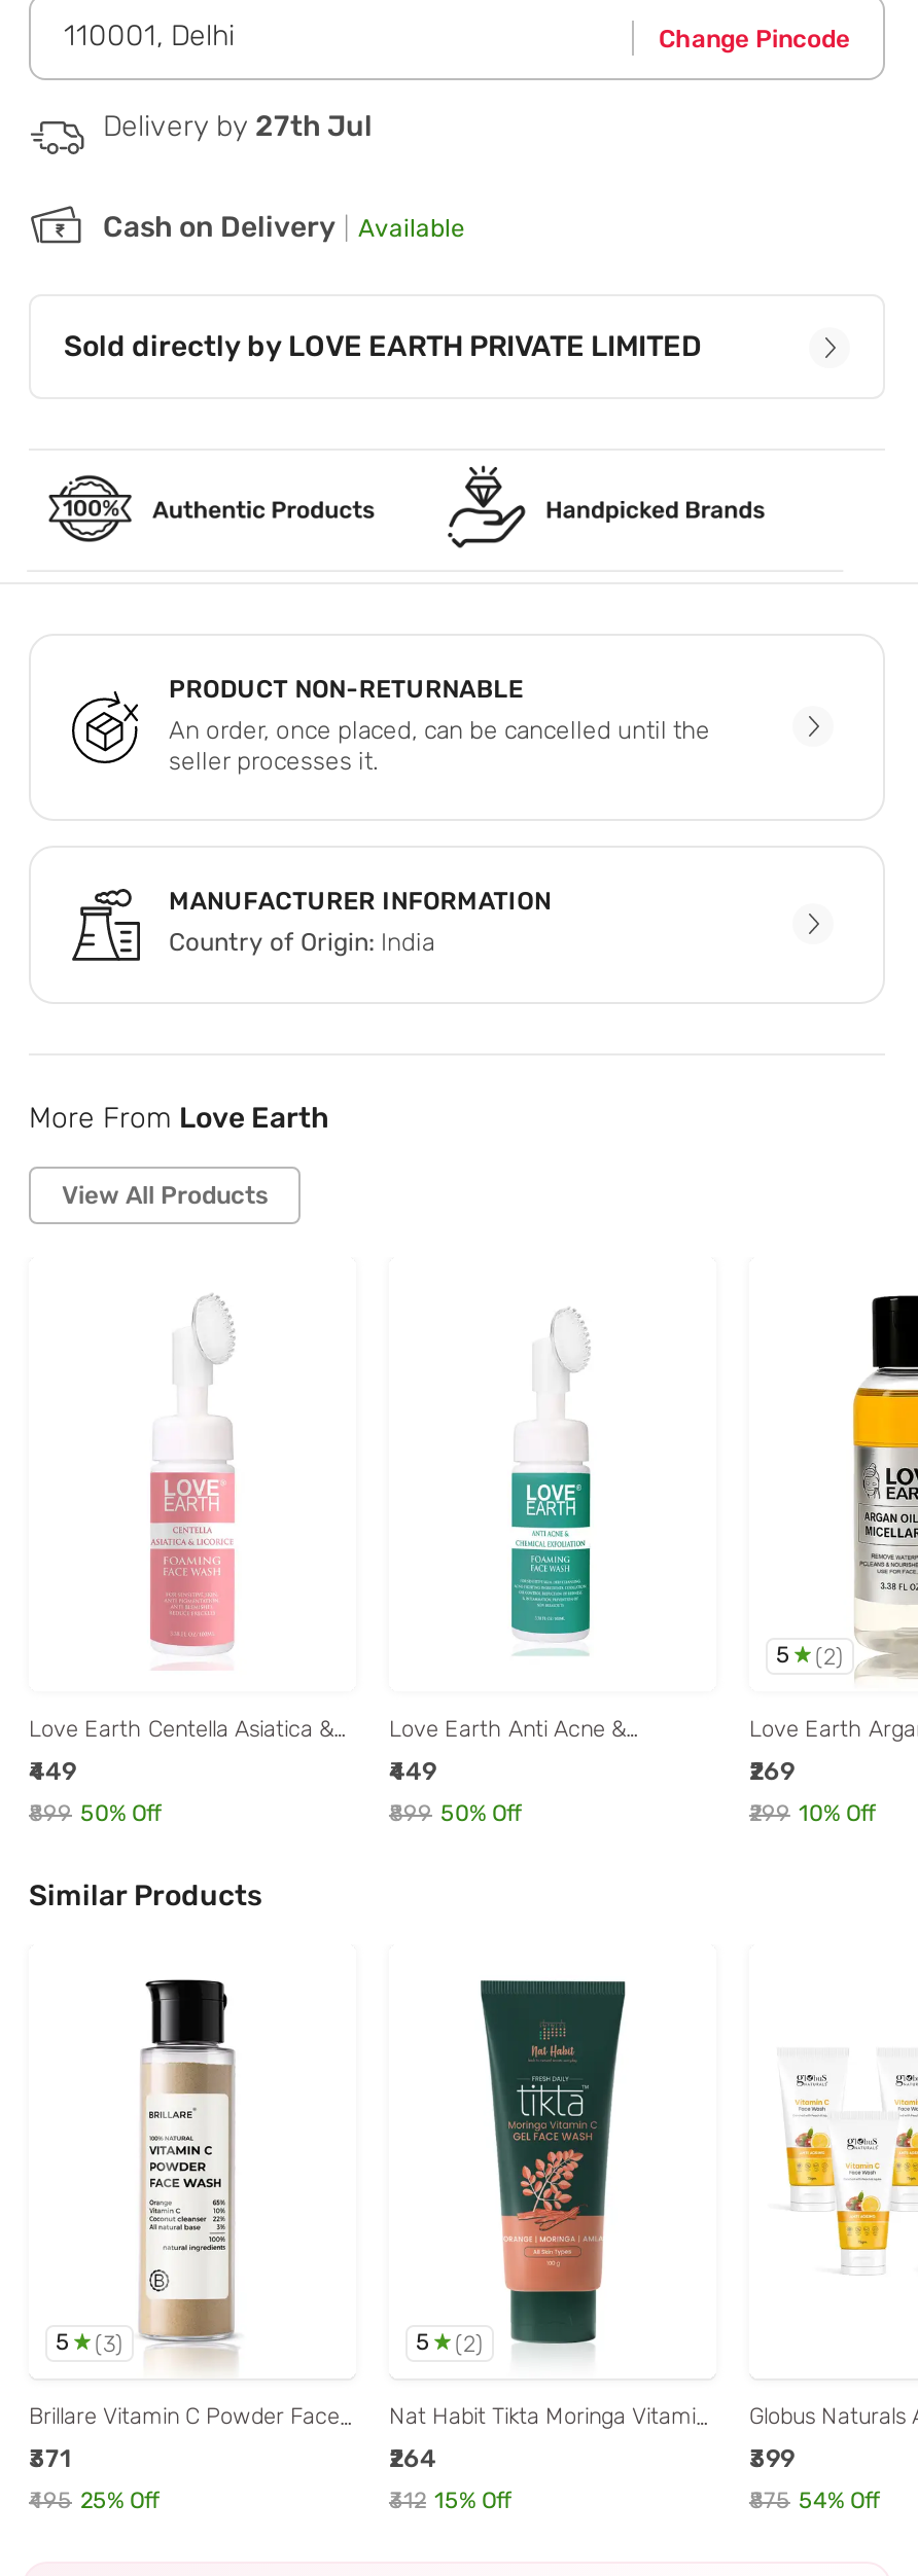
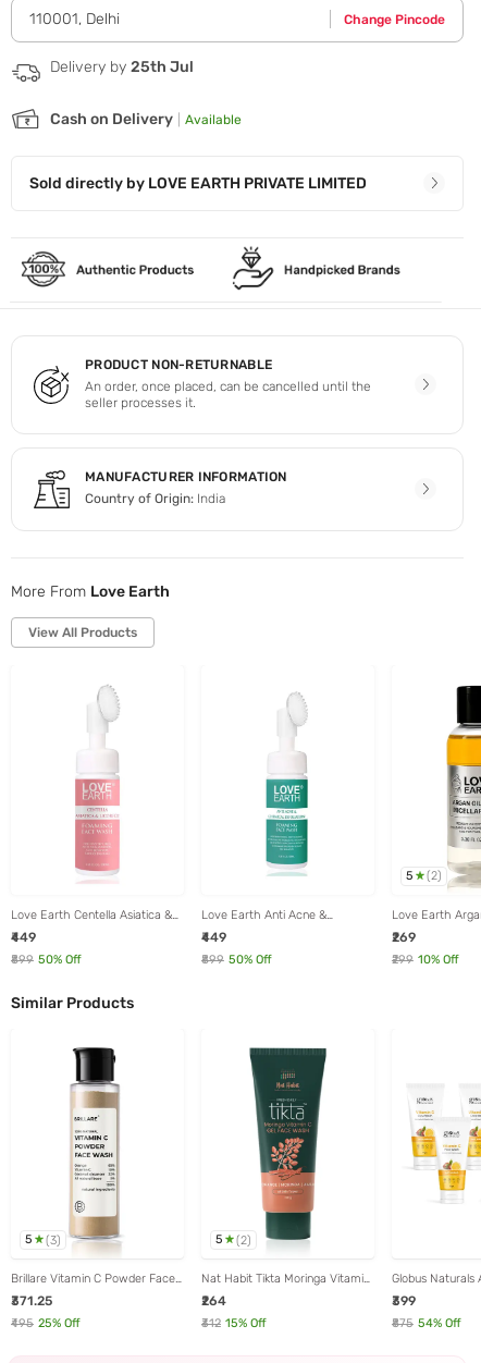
- Delivery by 27th Jul
+ Delivery by 25th Jul

- ₹371
+ ₹371.25
